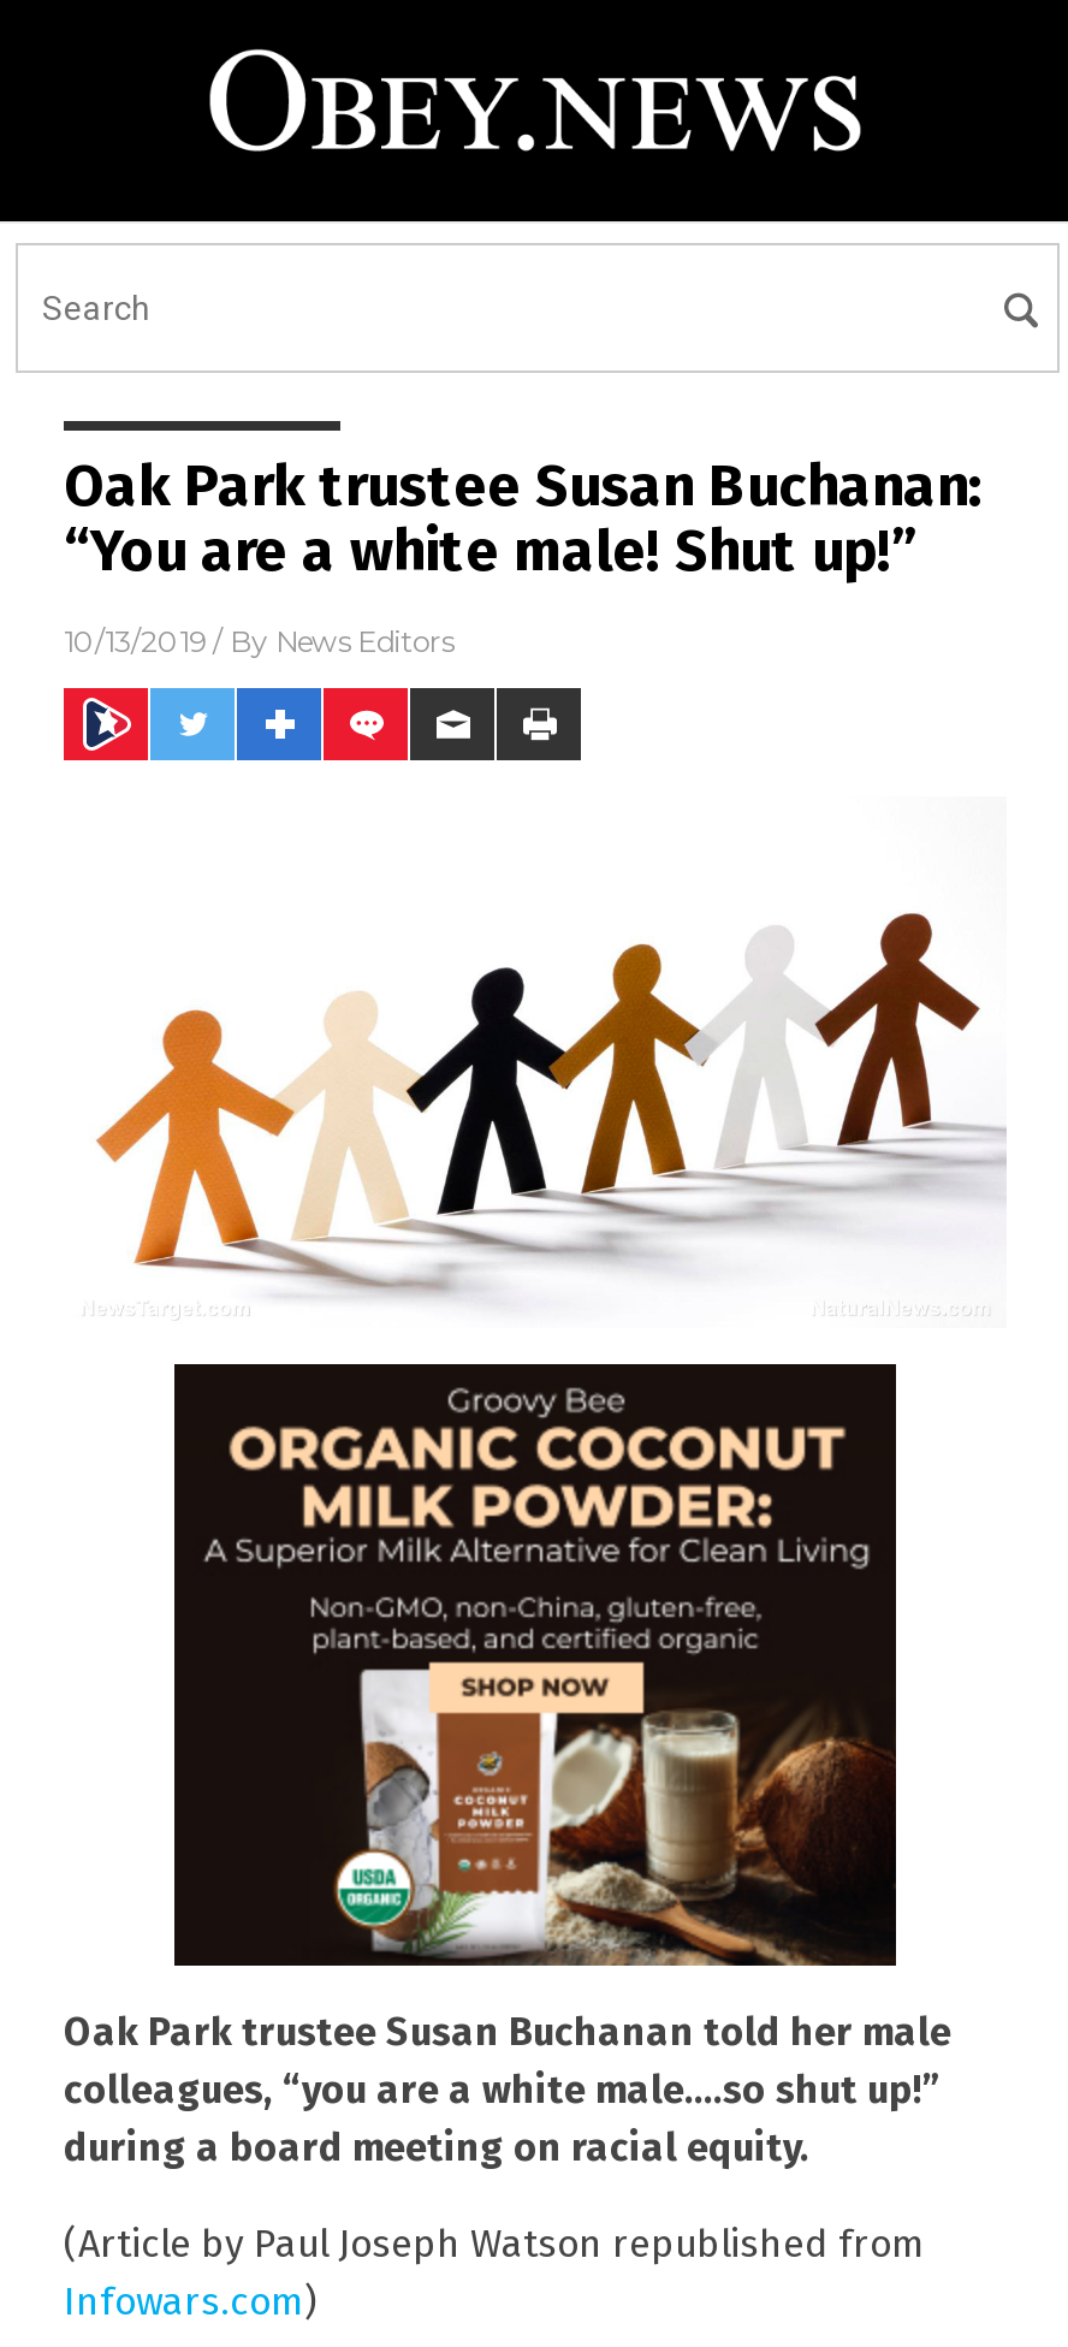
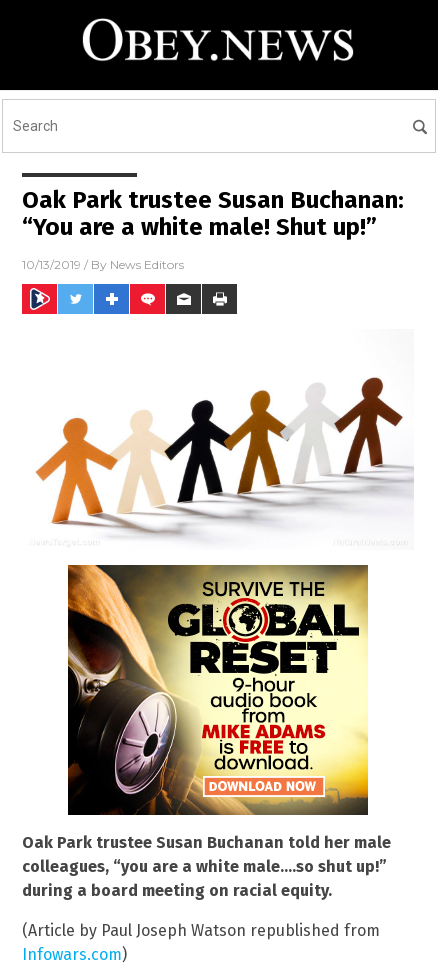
- [image]
+ [image]
